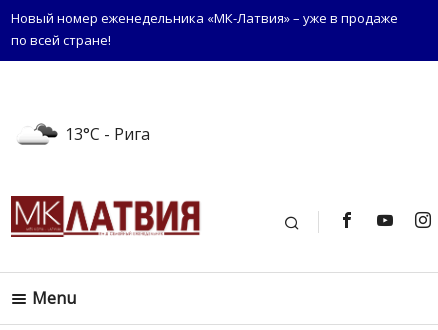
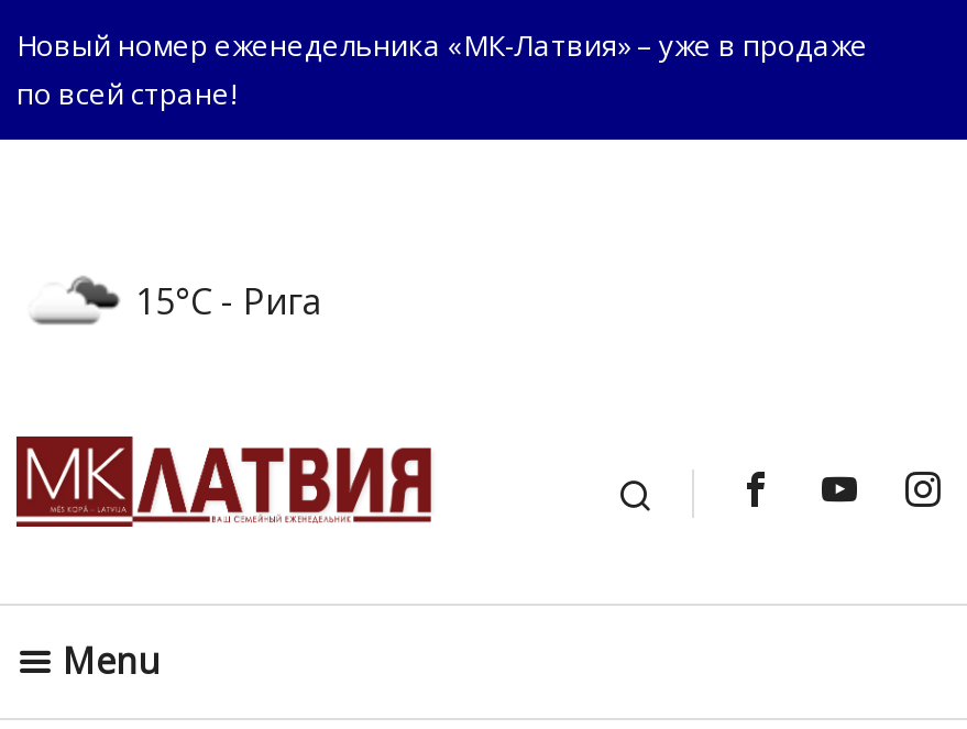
- 13°C - Рига
+ 15°C - Рига
